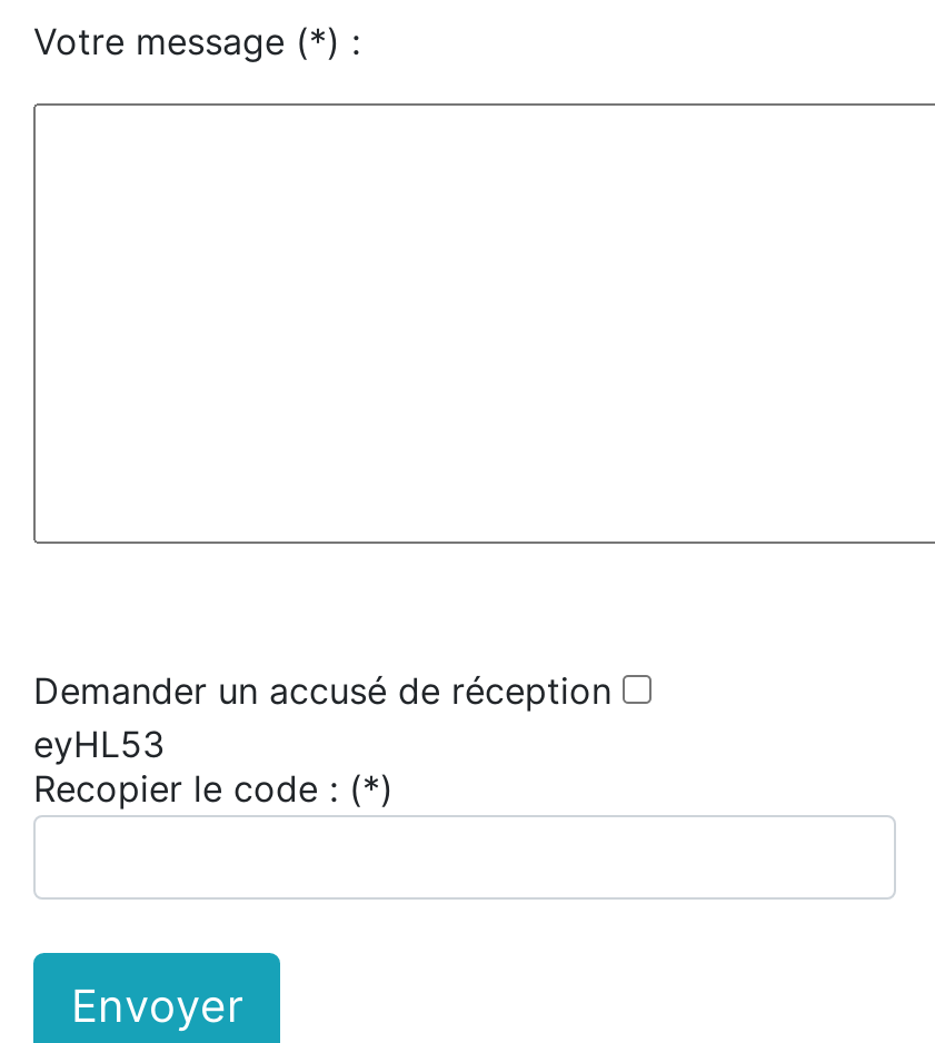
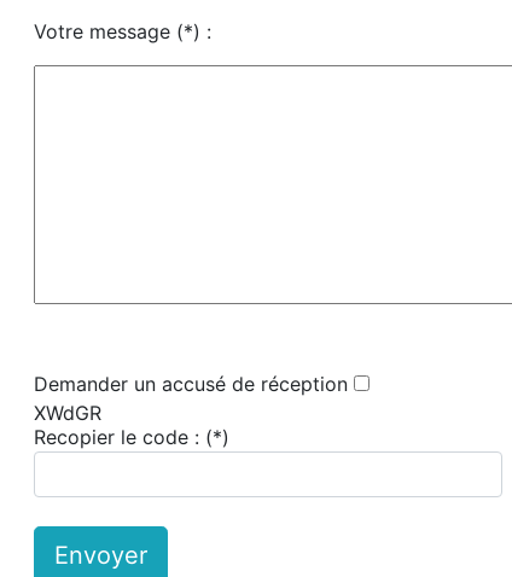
- eyHL53
+ XWdGR
